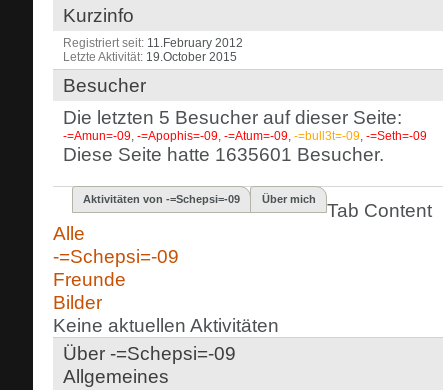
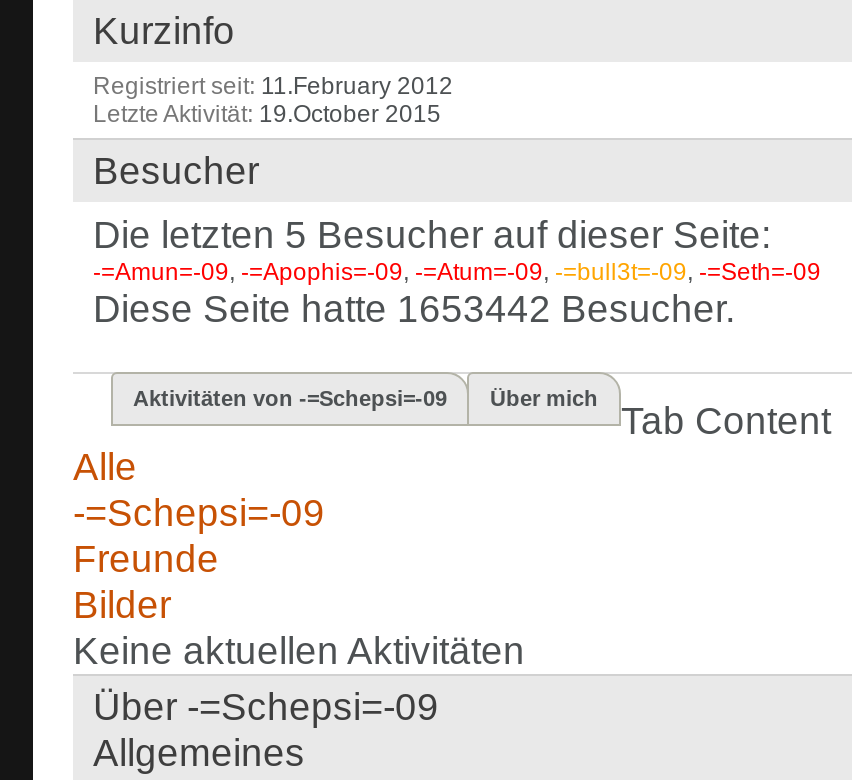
- Diese Seite hatte 1635601 Besucher.
+ Diese Seite hatte 1653442 Besucher.
